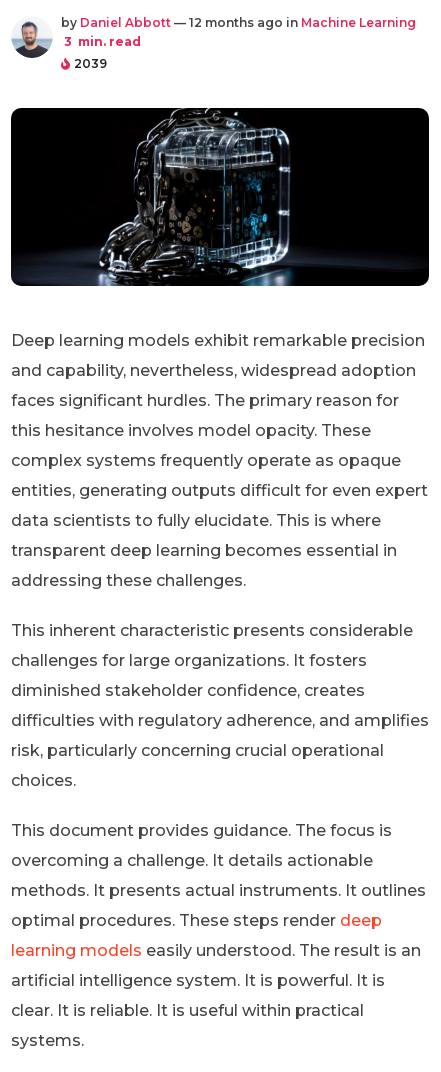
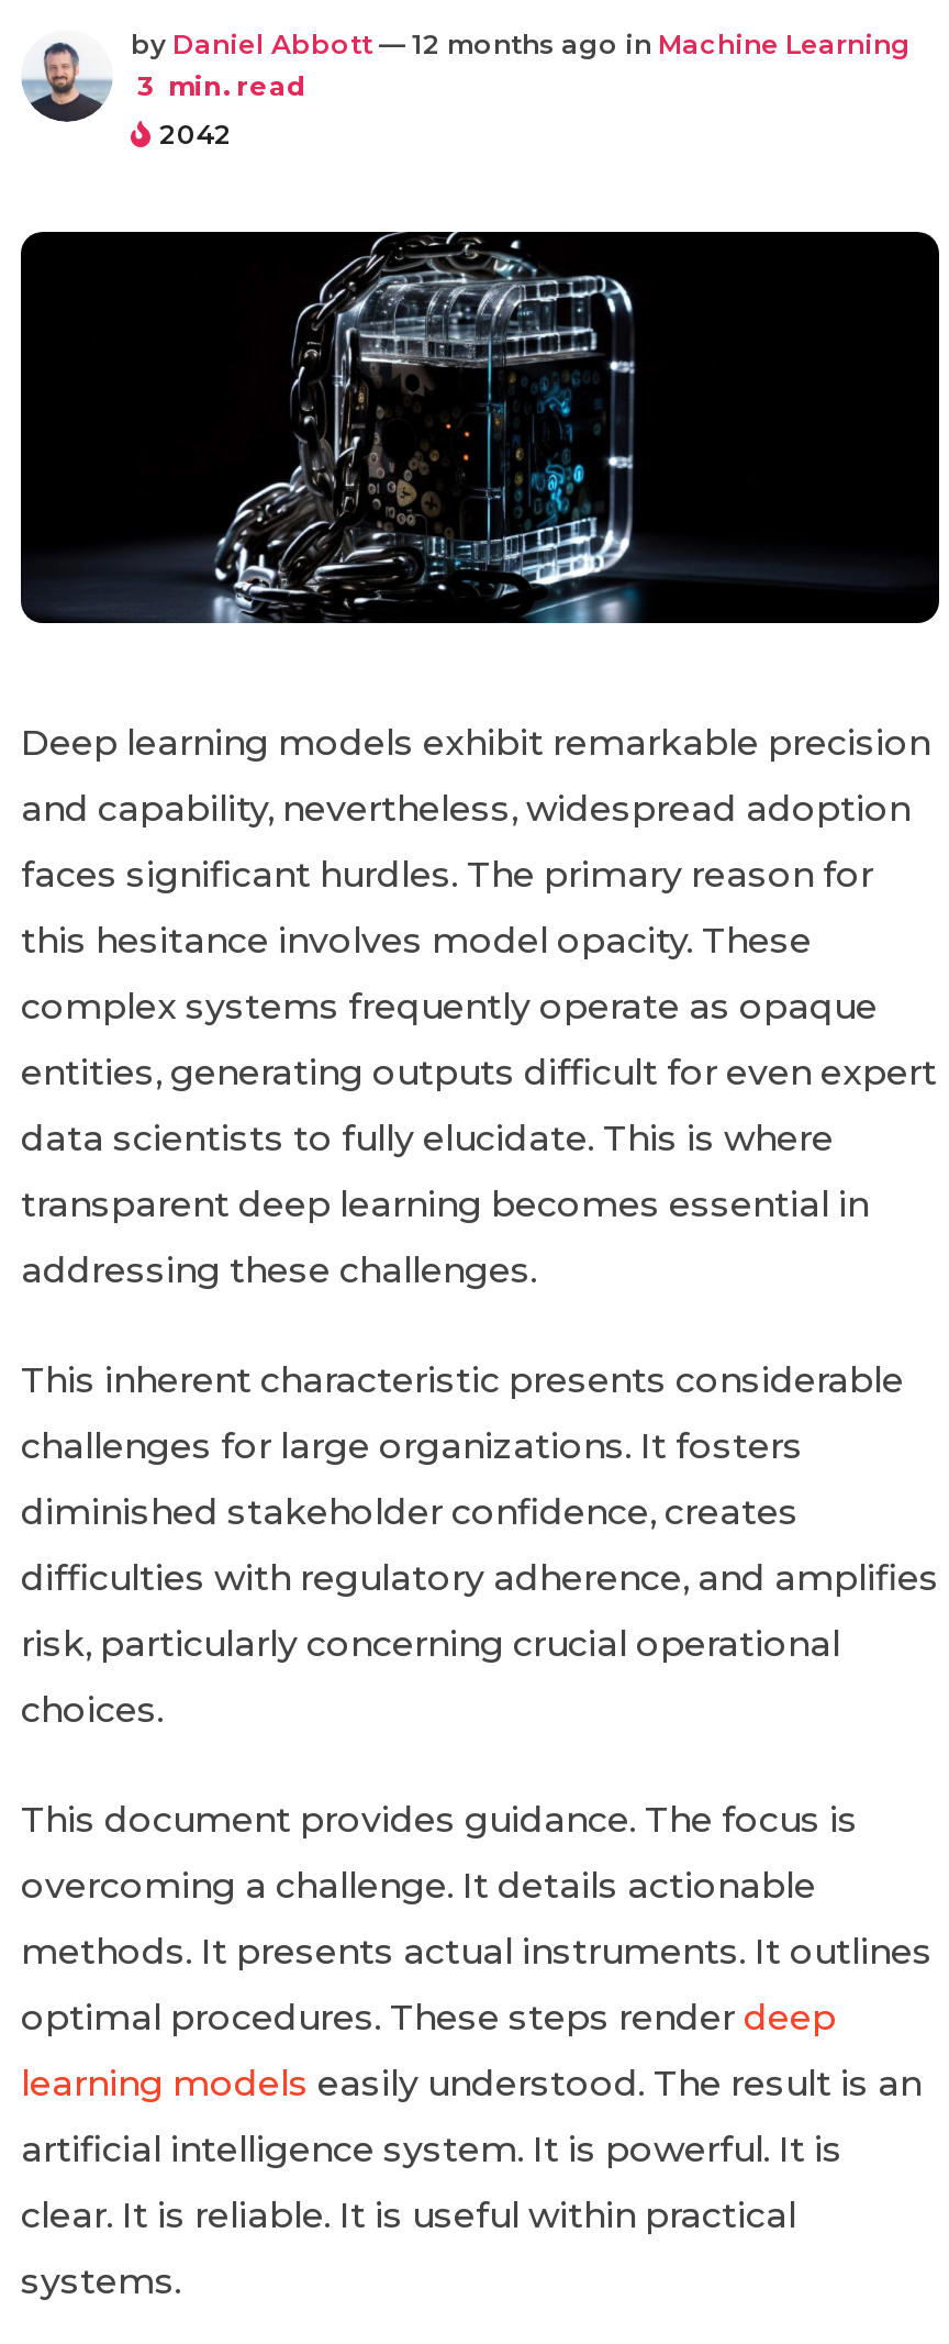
- 2039
+ 2042
